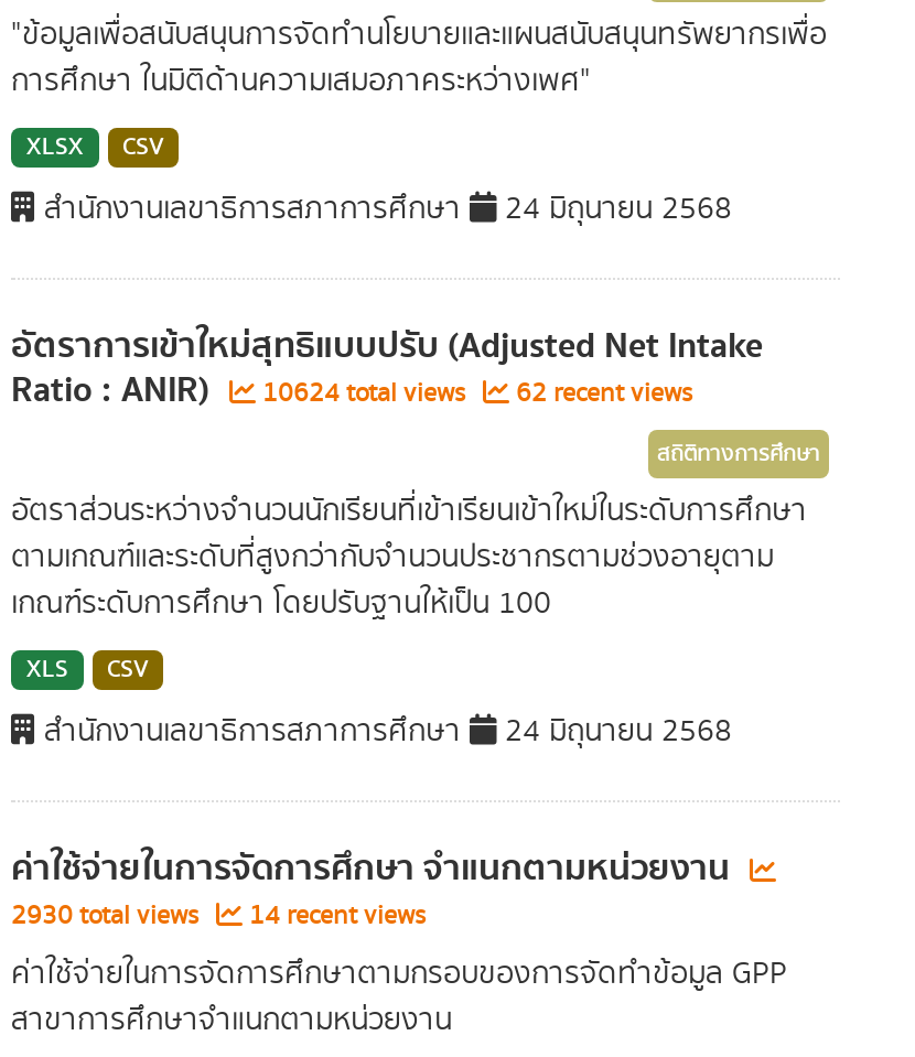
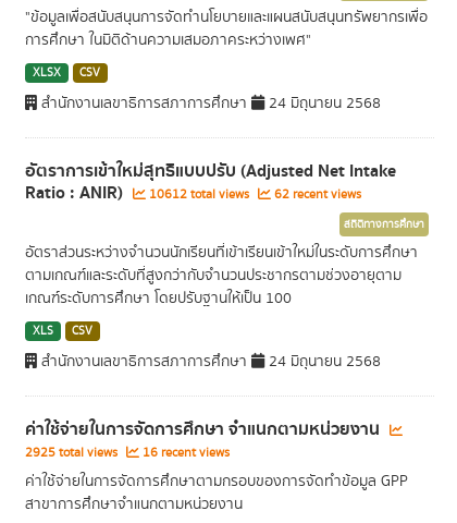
- Ratio : ANIR) 10624 total views 62 recent views
+ Ratio : ANIR) 10612 total views 62 recent views

- 2930 total views
+ 2925 total views

- 14 recent views
+ 16 recent views
